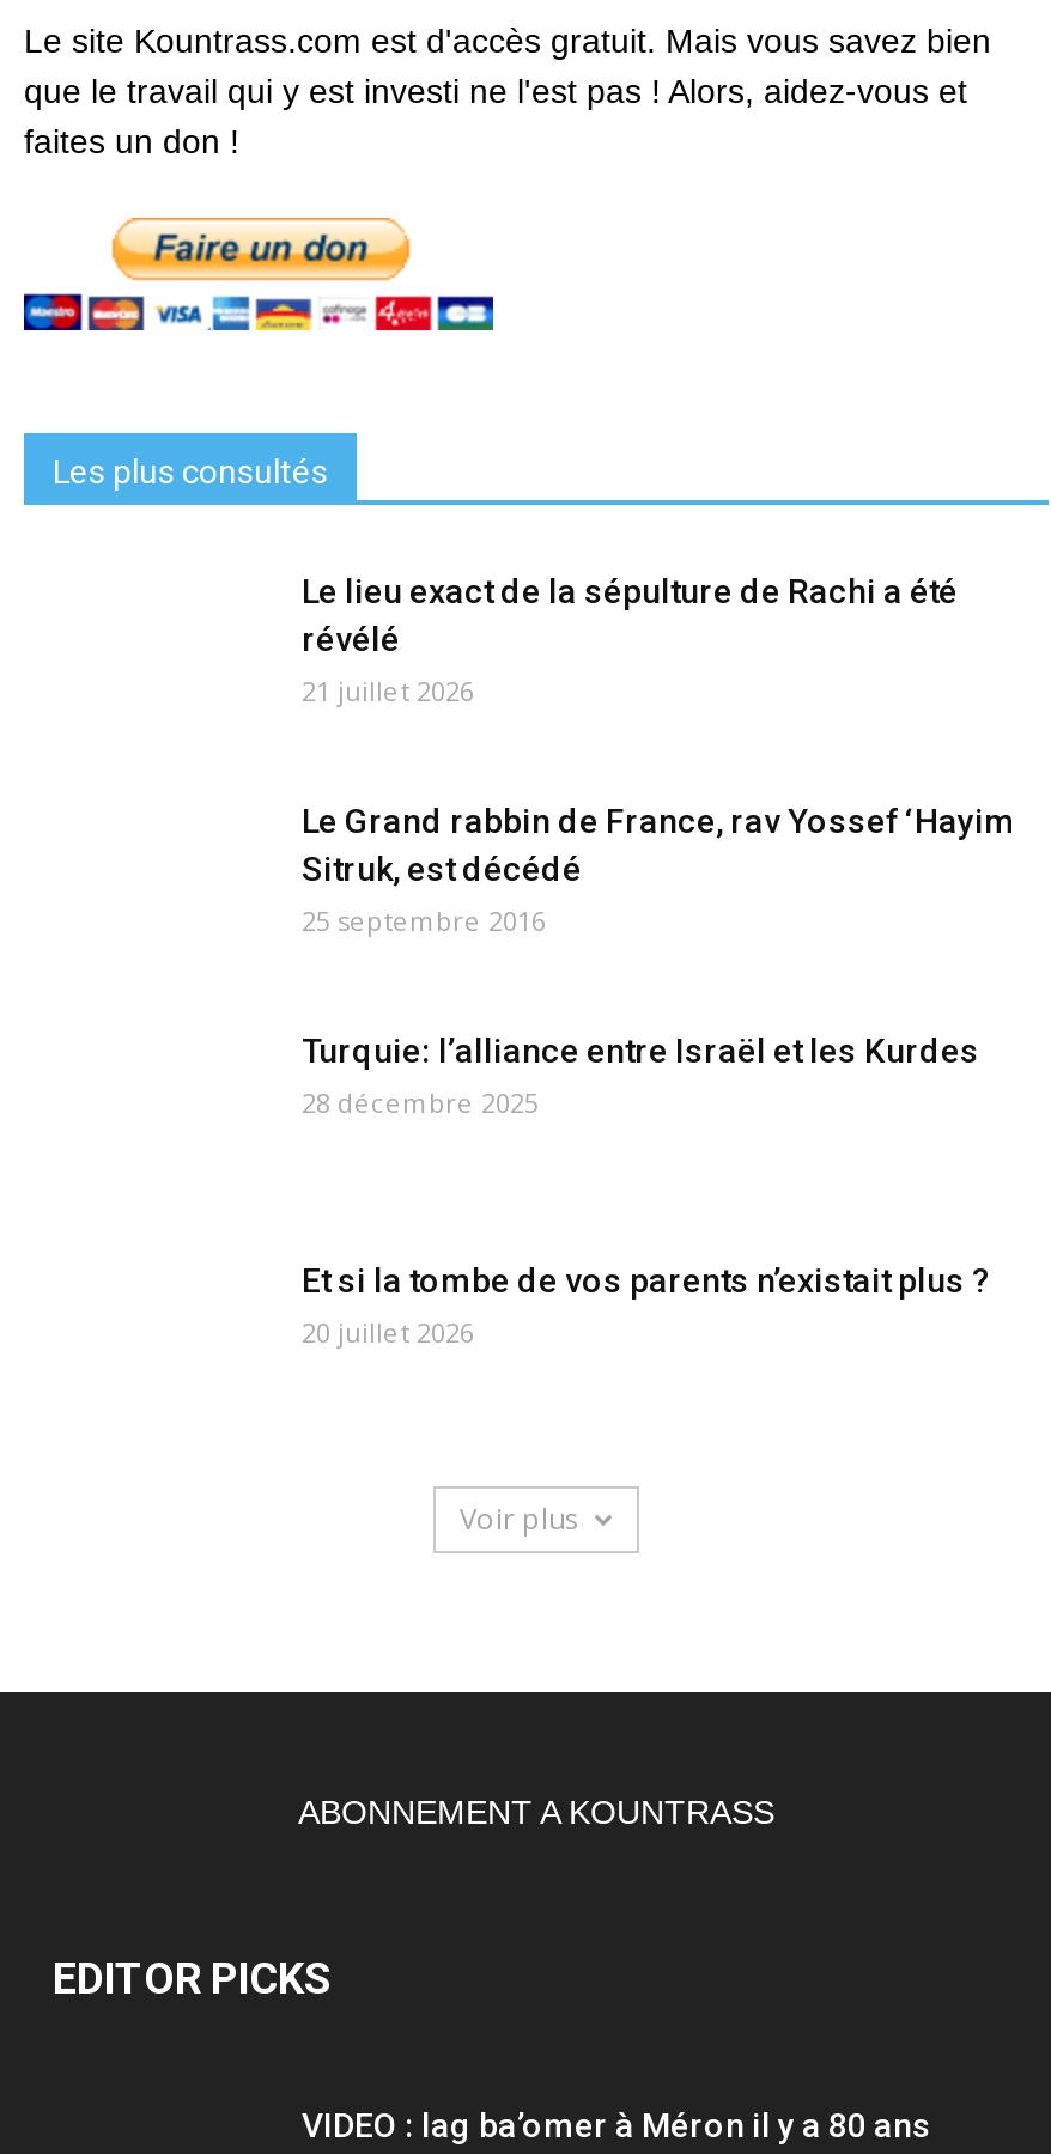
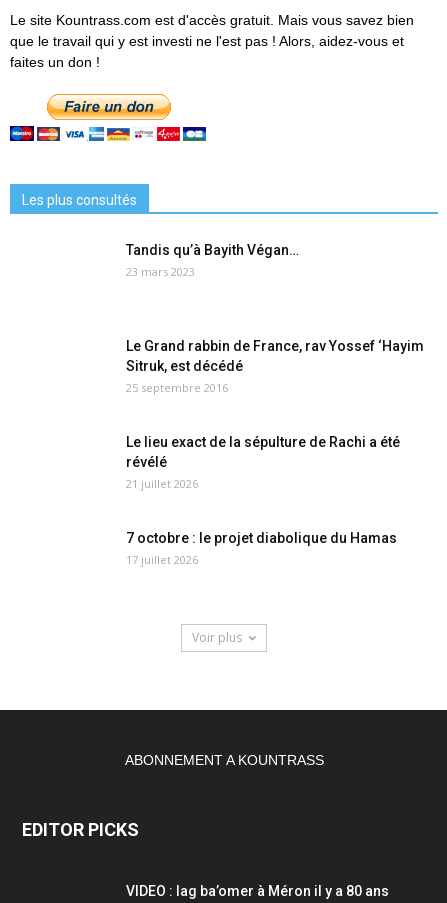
+ Tandis qu’à Bayith Végan…
+ 23 mars 2023

moved down: Le lieu exact de la sépulture de Rachi a été | révélé | 21 juillet 2026

- Turquie: l’alliance entre Israël et les Kurdes
- 28 décembre 2025

- Et si la tombe de vos parents n’existait plus ?
- 20 juillet 2026
+ 7 octobre : le projet diabolique du Hamas
+ 17 juillet 2026
